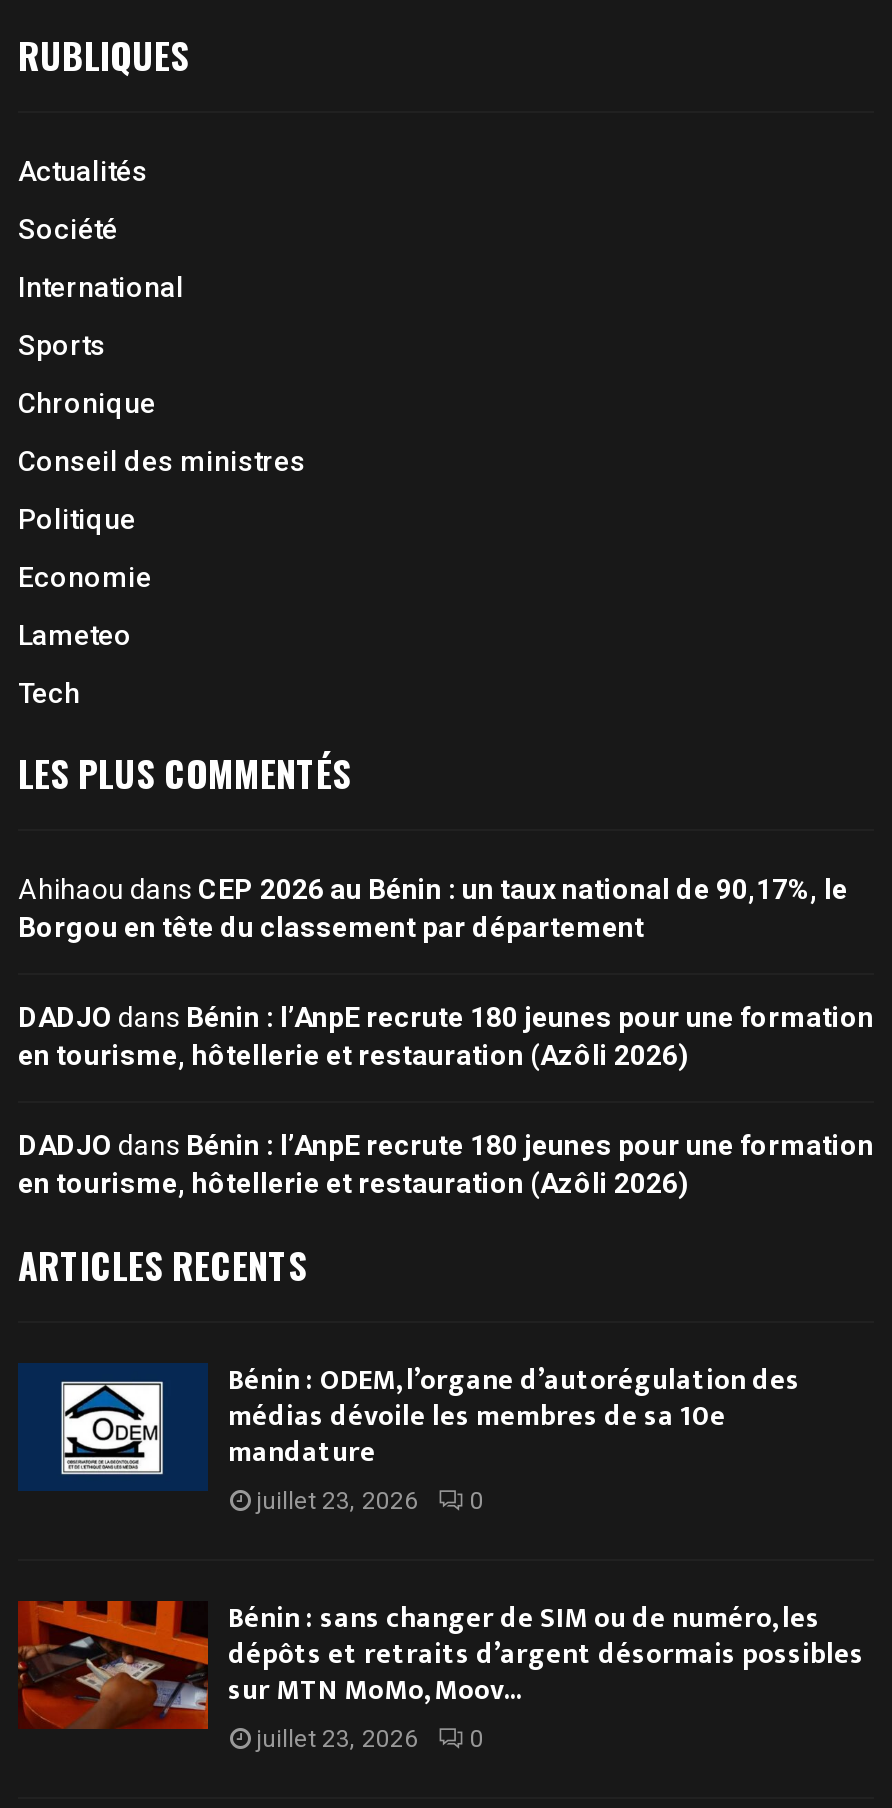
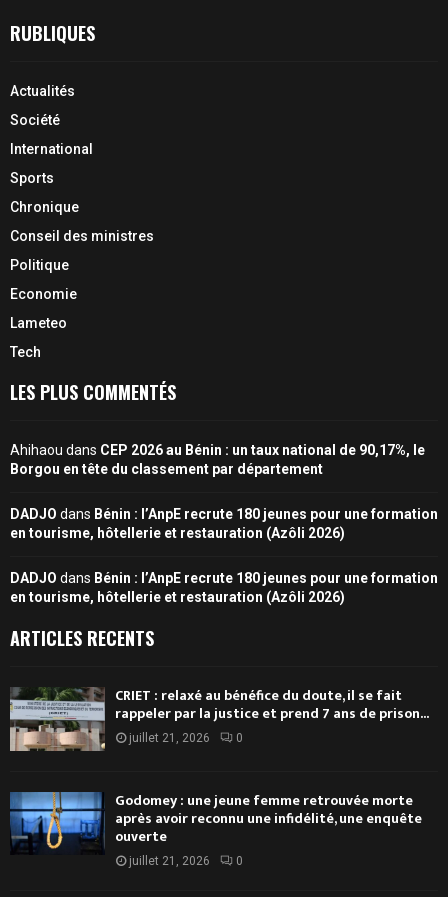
- [image]
- Bénin : ODEM, l’organe d’autorégulation des
- médias dévoile les membres de sa 10e
- mandature
- juillet 23, 2026
+ [image]
+ CRIET : relaxé au bénéfice du doute, il se fait
+ rappeler par la justice et prend 7 ans de prison...
+ juillet 21, 2026

- [image]
- Bénin : sans changer de SIM ou de numéro, les
- dépôts et retraits d’argent désormais possibles
- sur MTN MoMo, Moov...
- juillet 23, 2026
+ [image]
+ Godomey : une jeune femme retrouvée morte
+ après avoir reconnu une infidélité, une enquête
+ ouverte
+ juillet 21, 2026
